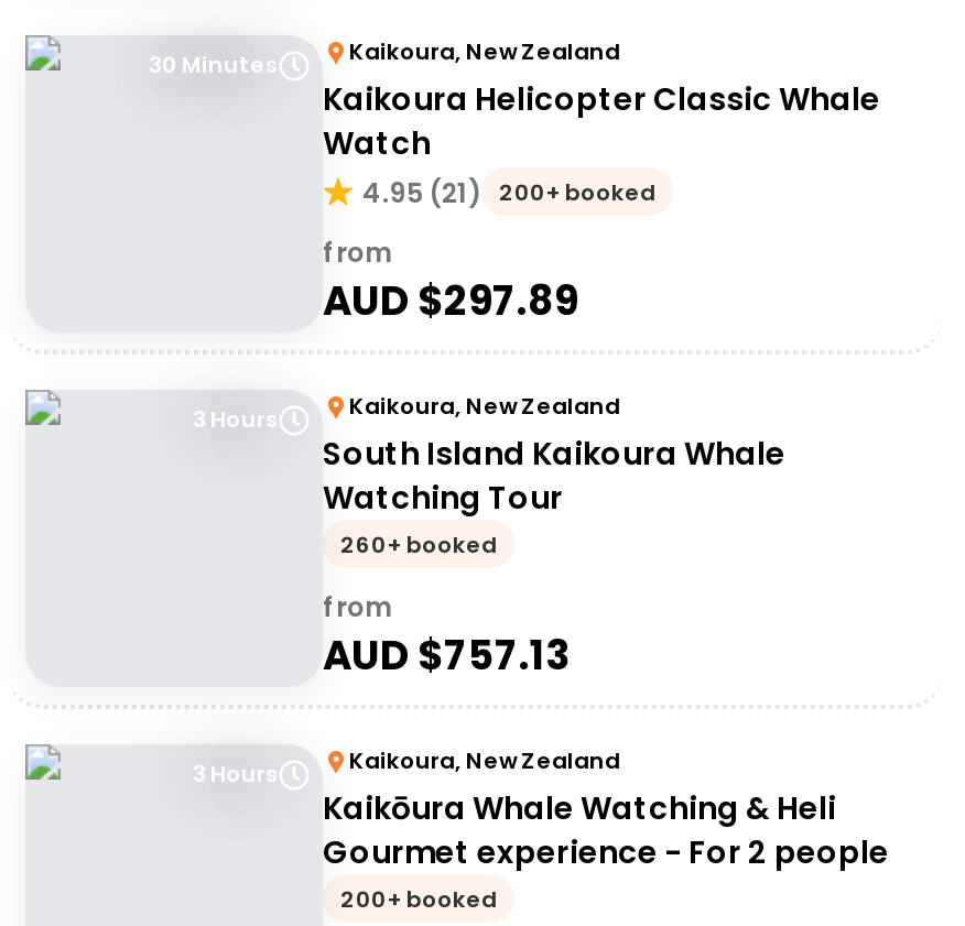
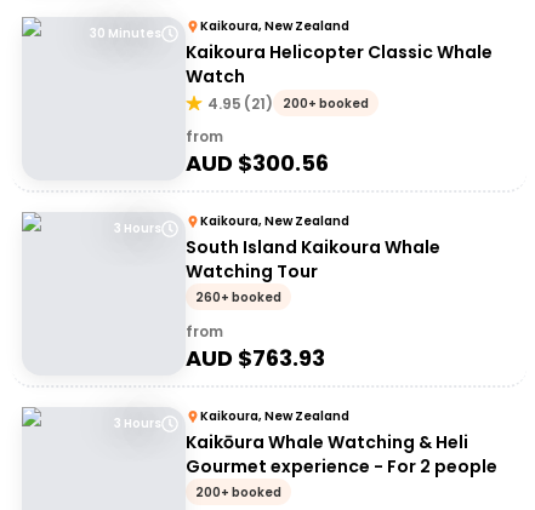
- AUD $297.89
+ AUD $300.56

- AUD $757.13
+ AUD $763.93
